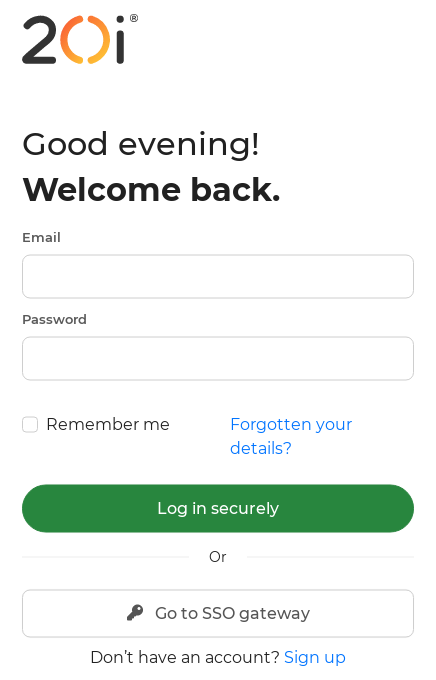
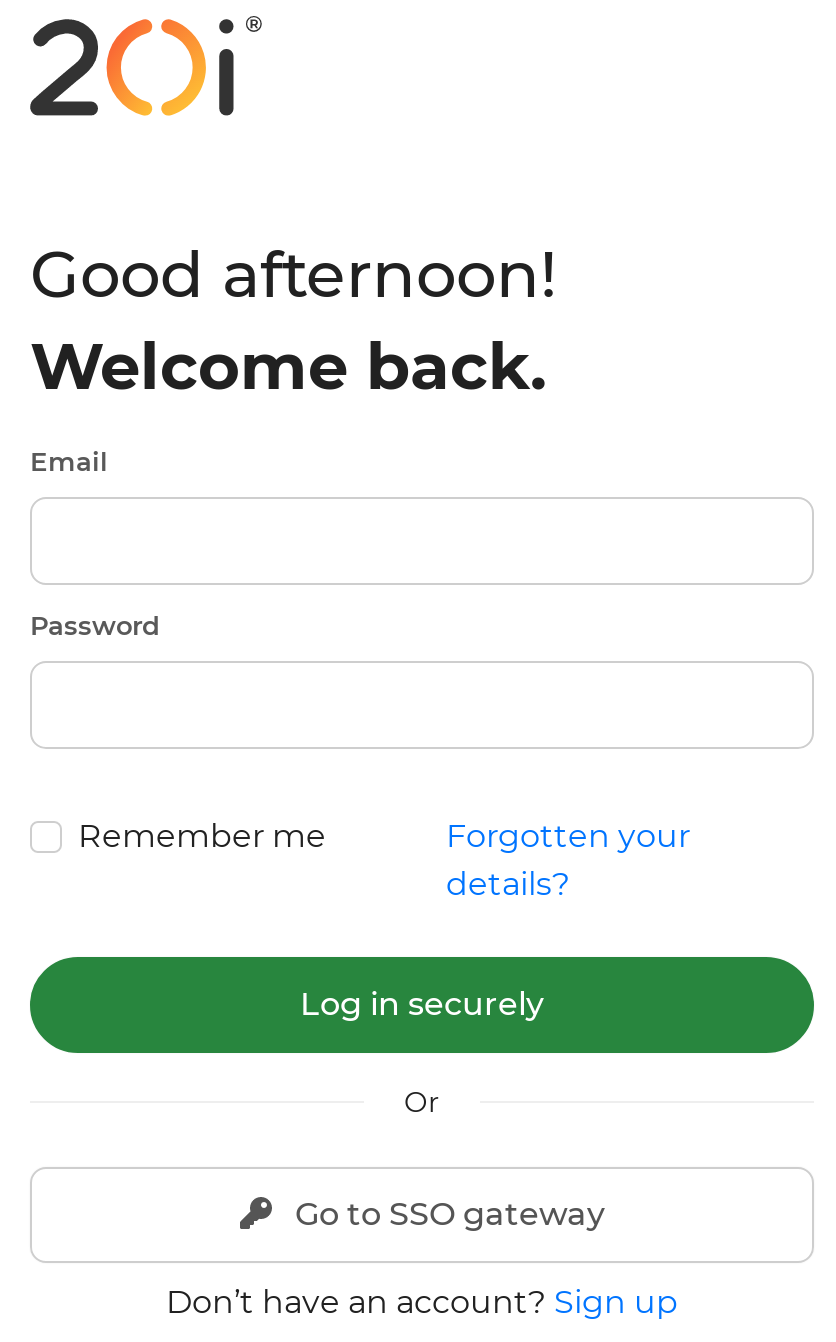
- Good evening!
+ Good afternoon!
